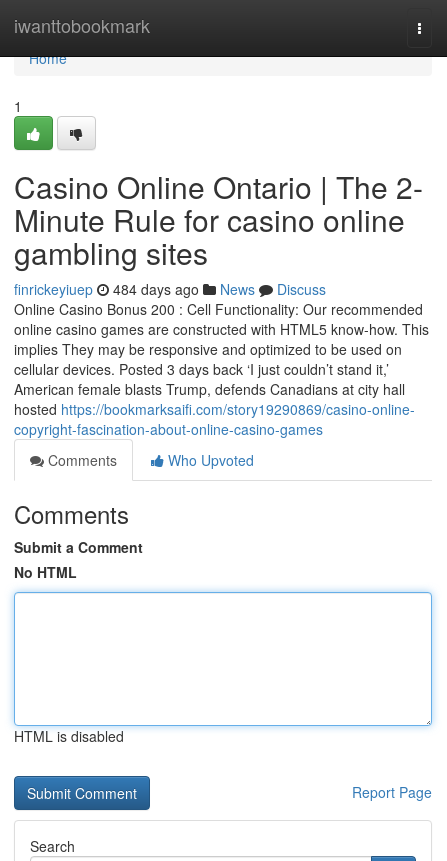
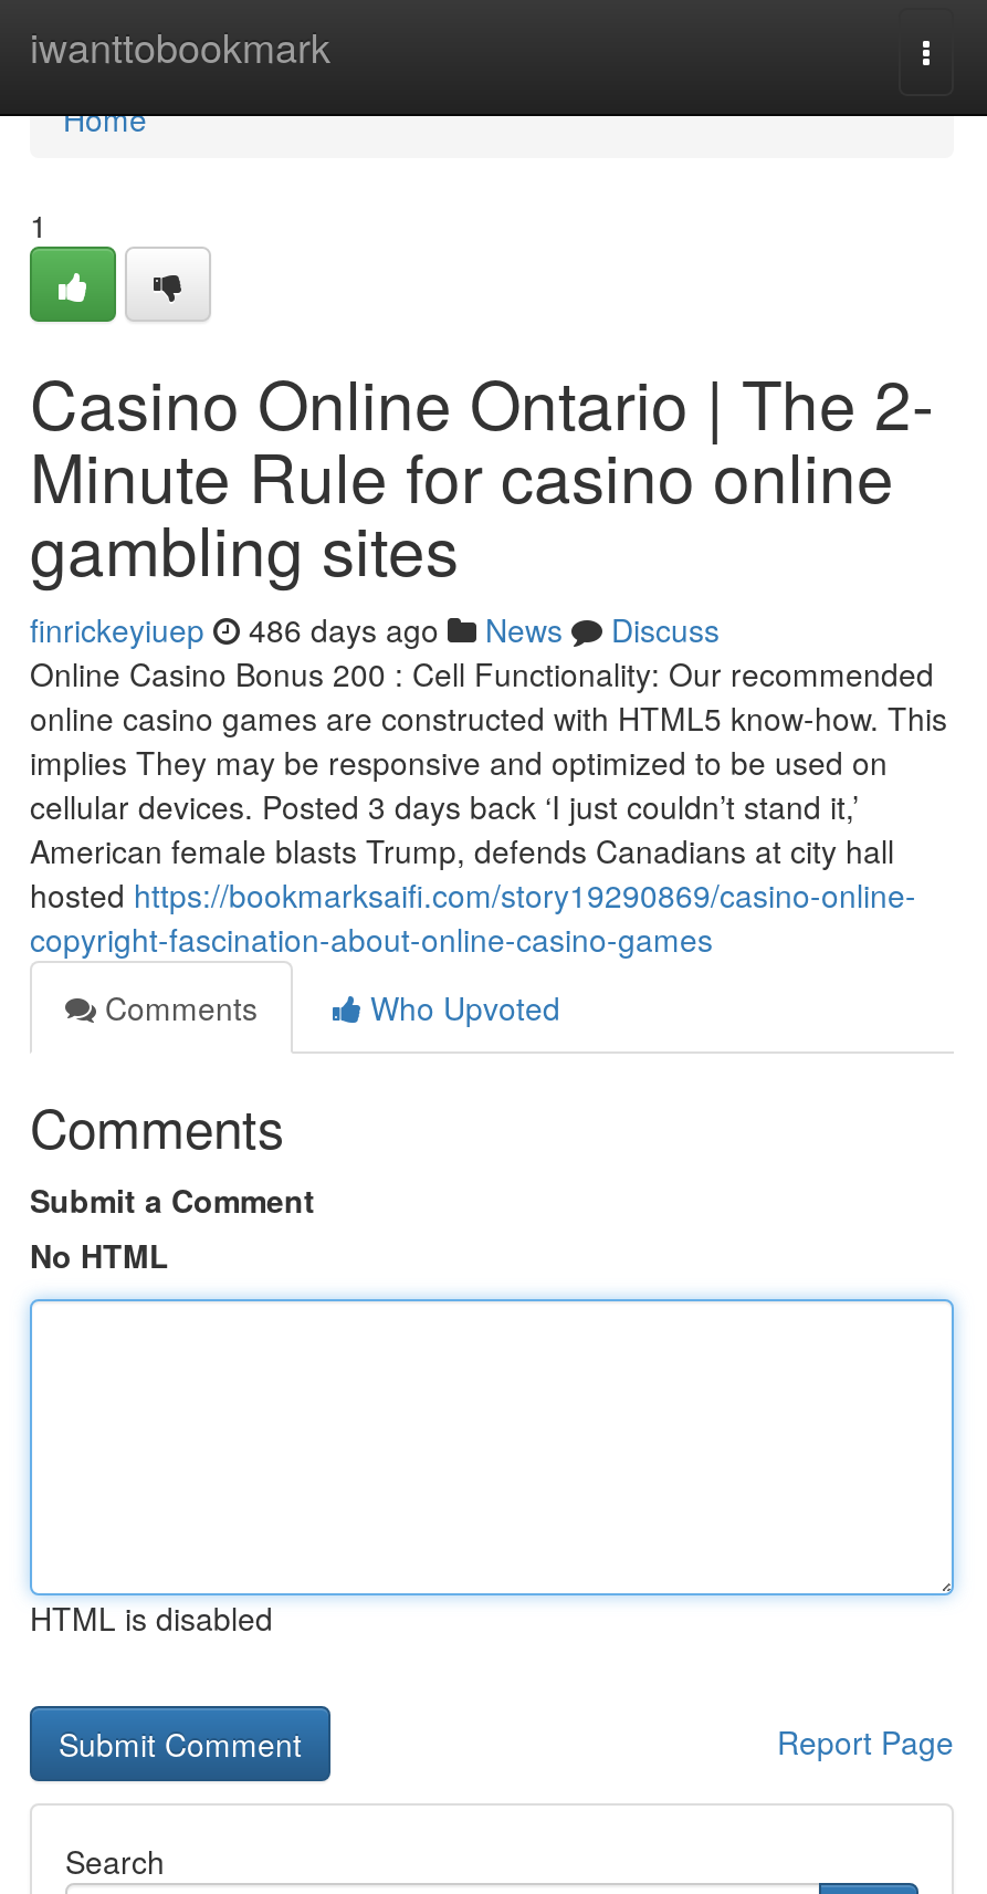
- finrickeyiuep 484 days ago News Discuss
+ finrickeyiuep 486 days ago News Discuss
